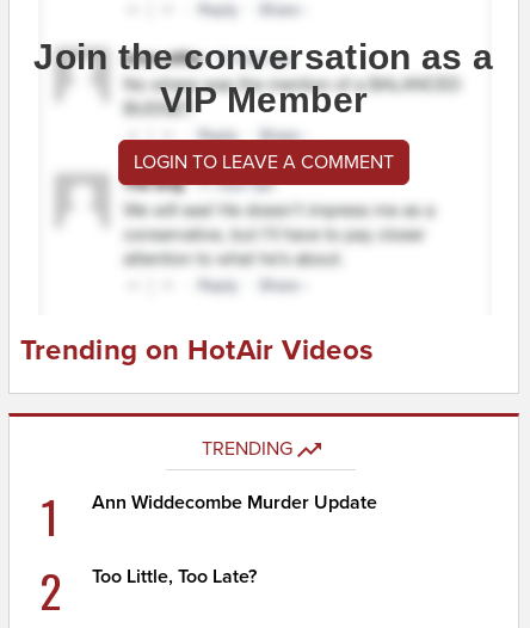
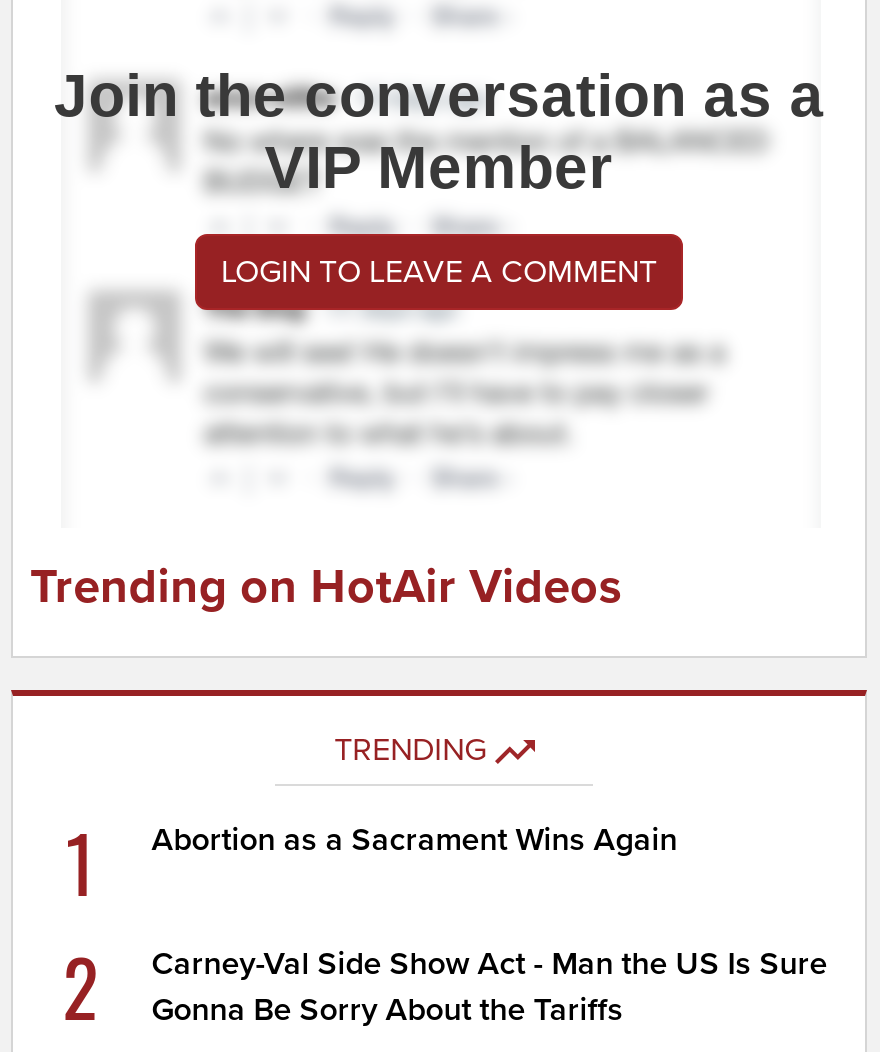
- Ann Widdecombe Murder Update
+ Abortion as a Sacrament Wins Again

- Too Little, Too Late?
+ Carney-Val Side Show Act - Man the US Is Sure
+ Gonna Be Sorry About the Tariffs
